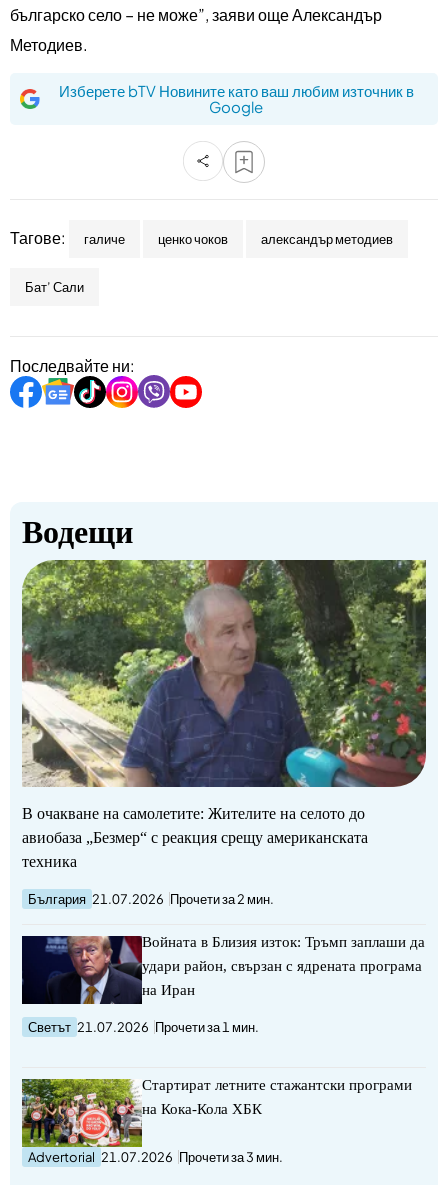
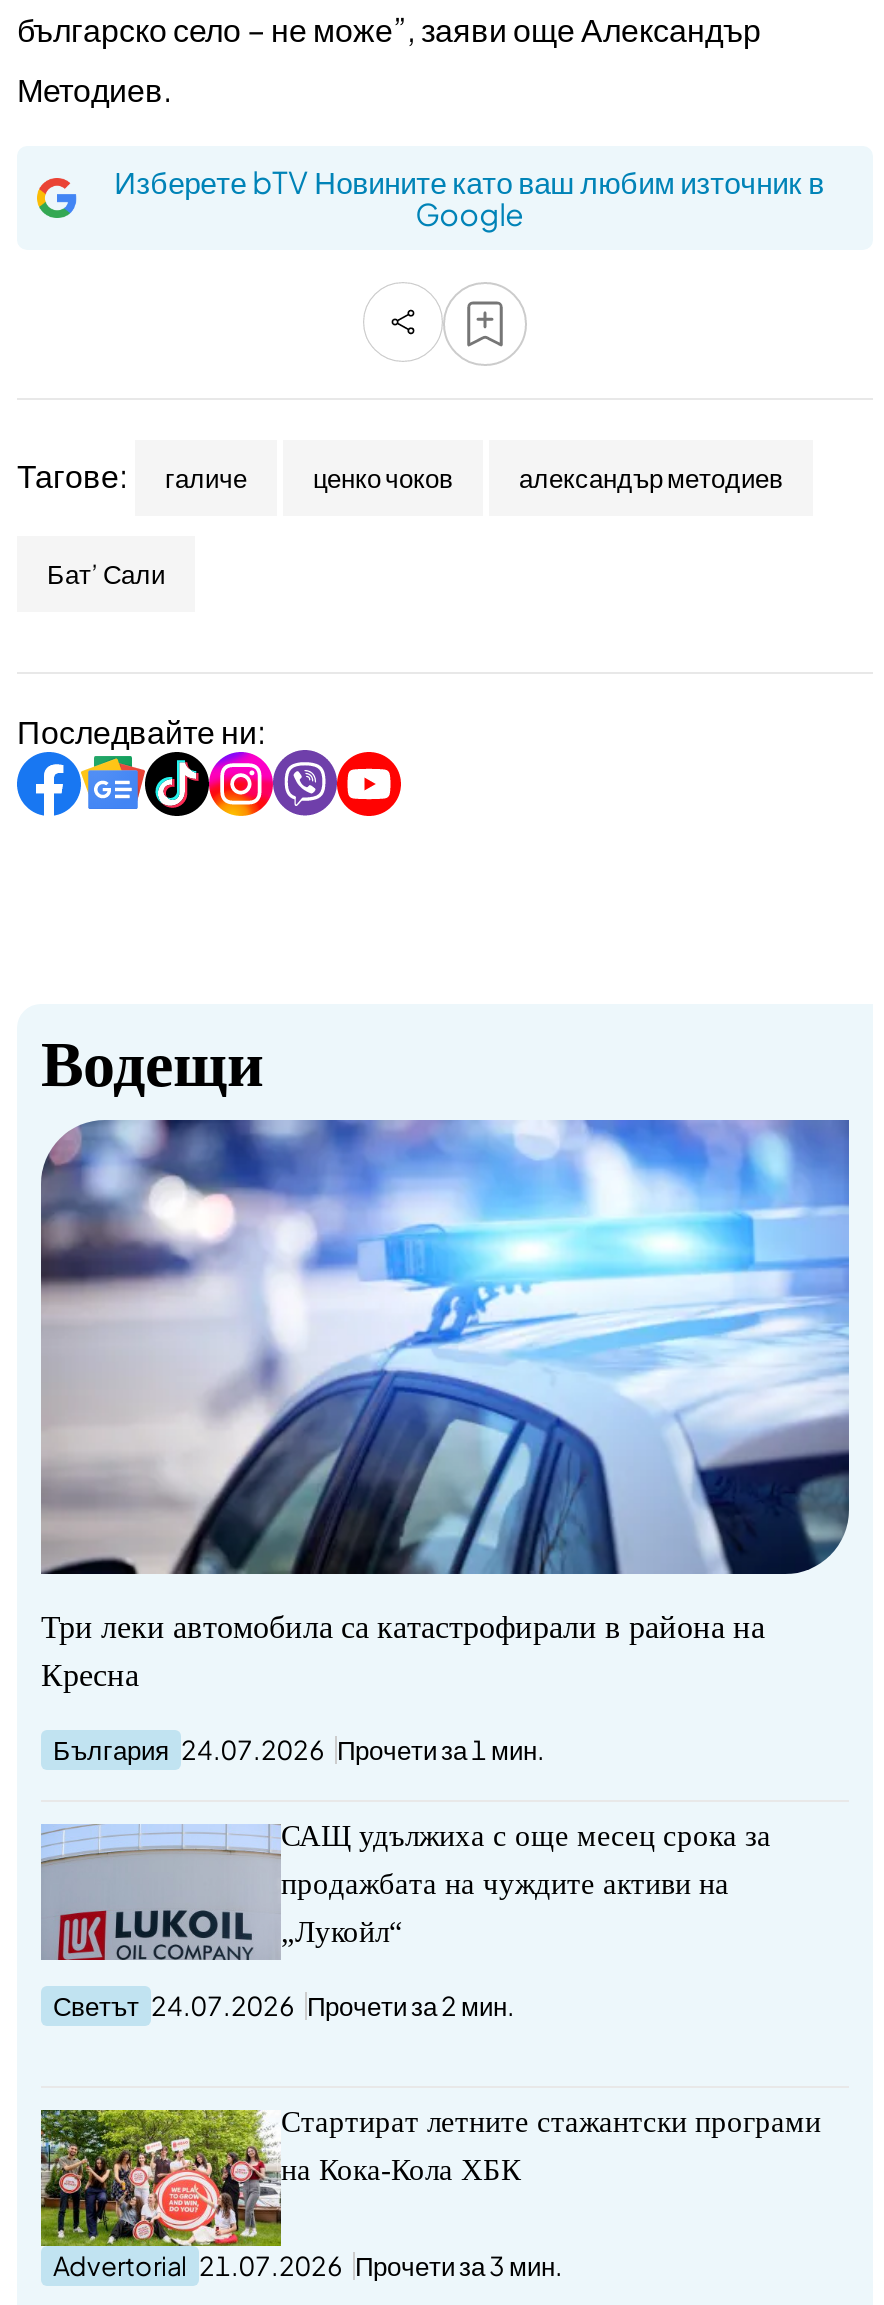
- [image]
- В очакване на самолетите: Жителите на селото до
- авиобаза „Безмер“ с реакция срещу американската
- техника
+ [image]
+ Три леки автомобила са катастрофирали в района на
+ Кресна

- България 21.07.2026 Прочети за 2 мин.
+ България 24.07.2026 Прочети за 1 мин.

- [image]
- Войната в Близия изток: Тръмп заплаши да
+ [image]
+ САЩ удължиха с още месец срока за

- удари район, свързан с ядрената програма
+ продажбата на чуждите активи на

- на Иран
+ „Лукойл“

- Светът 21.07.2026 Прочети за 1 мин.
+ Светът 24.07.2026 Прочети за 2 мин.
